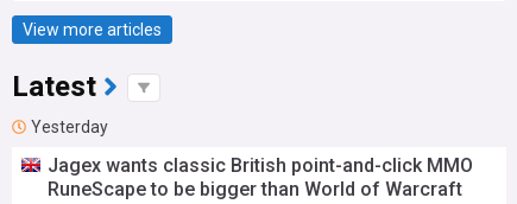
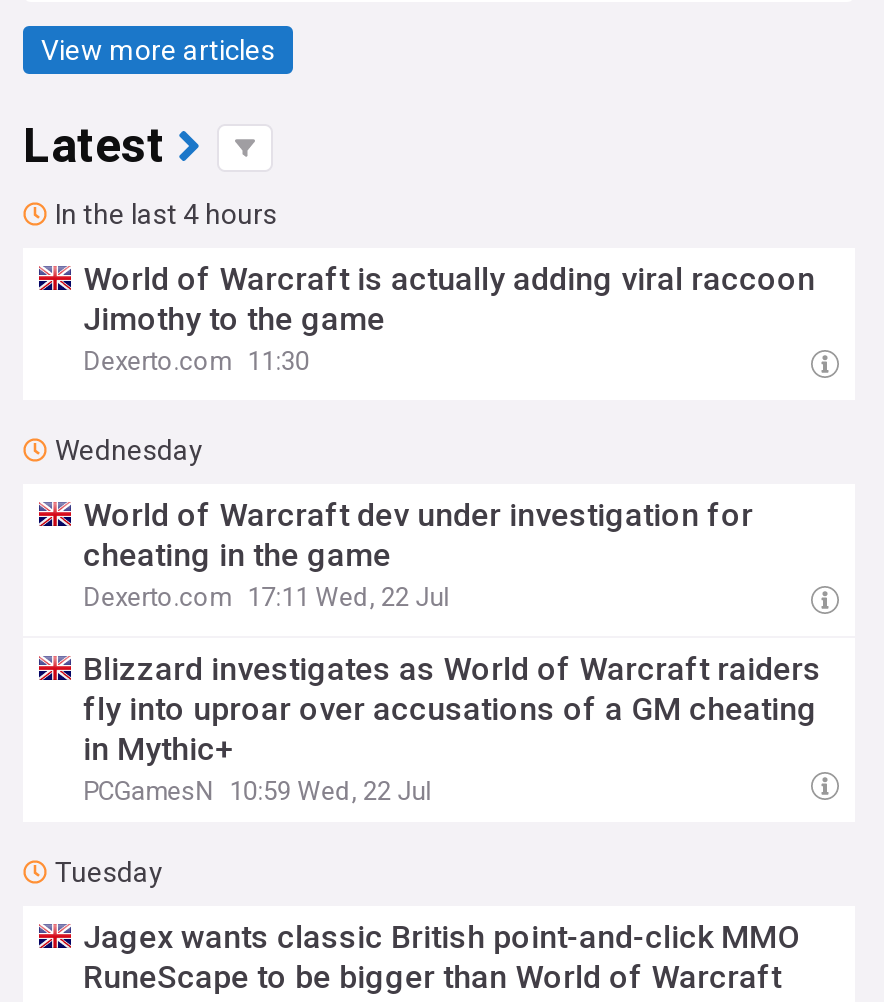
- Yesterday
+ In the last 4 hours
+ World of Warcraft is actually adding viral raccoon
+ Jimothy to the game
+ Dexerto.com 11:30
+ Wednesday
+ World of Warcraft dev under investigation for
+ cheating in the game
+ Dexerto.com 17:11 Wed, 22 Jul
+ Blizzard investigates as World of Warcraft raiders
+ fly into uproar over accusations of a GM cheating
+ in Mythic+
+ PCGamesN 10:59 Wed, 22 Jul
+ Tuesday
